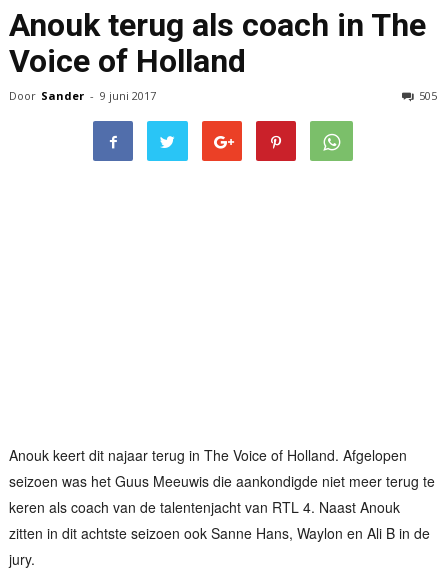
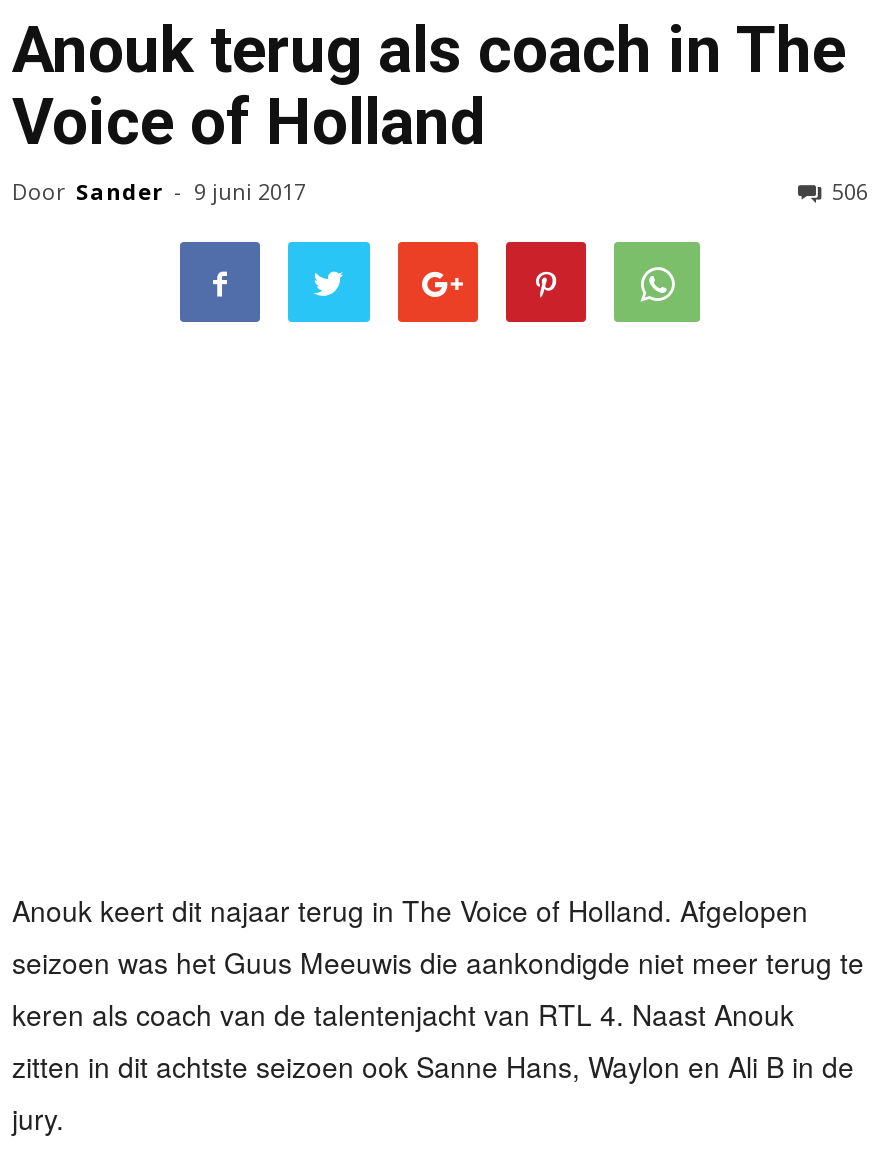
- 505
+ 506
